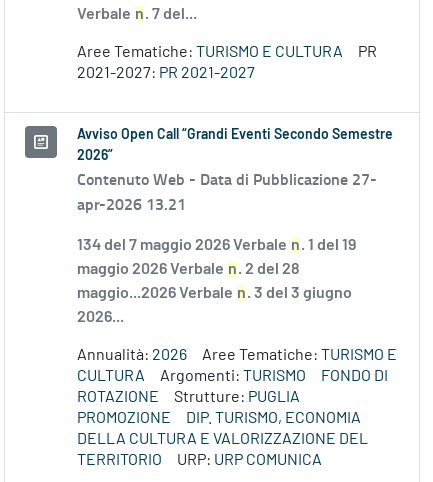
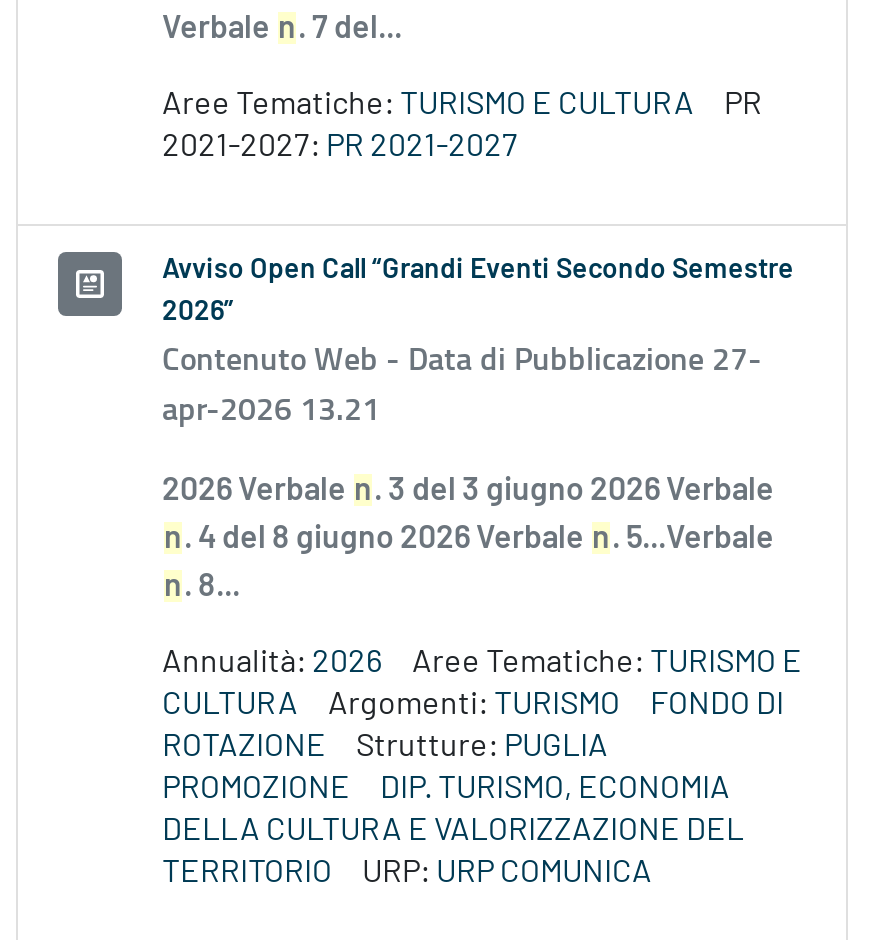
- 134 del 7 maggio 2026 Verbale n. 1 del 19
- maggio 2026 Verbale n. 2 del 28
- maggio...2026 Verbale n. 3 del 3 giugno
- 2026...
+ 2026 Verbale n. 3 del 3 giugno 2026 Verbale
+ n. 4 del 8 giugno 2026 Verbale n. 5...Verbale
+ n. 8...
